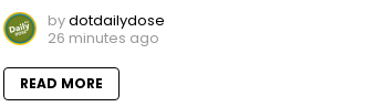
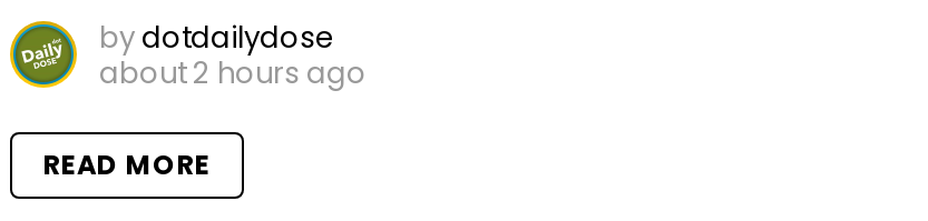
- 26 minutes ago
+ about 2 hours ago
